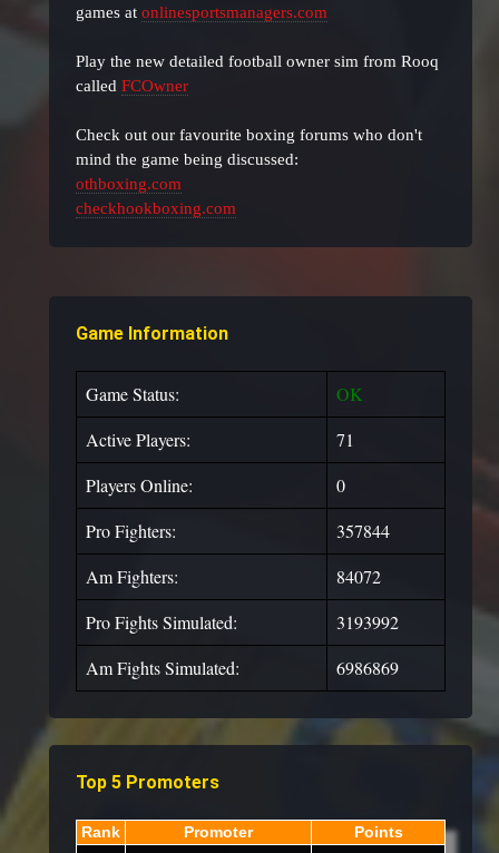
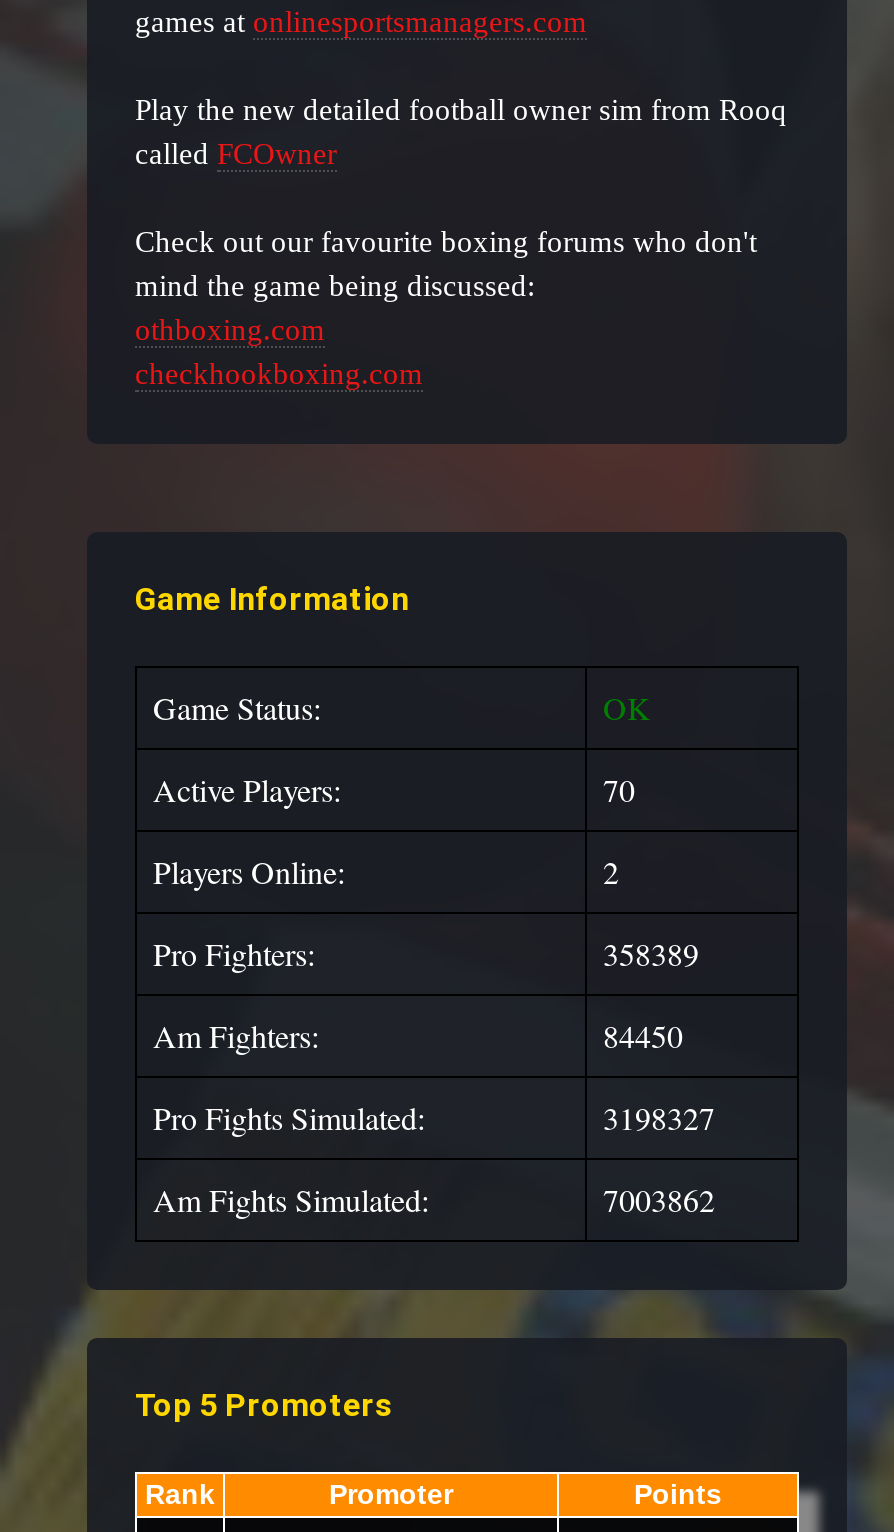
- 71
+ 70

- 0
+ 2

- 357844
+ 358389

- 84072
+ 84450

- 3193992
+ 3198327

- 6986869
+ 7003862
